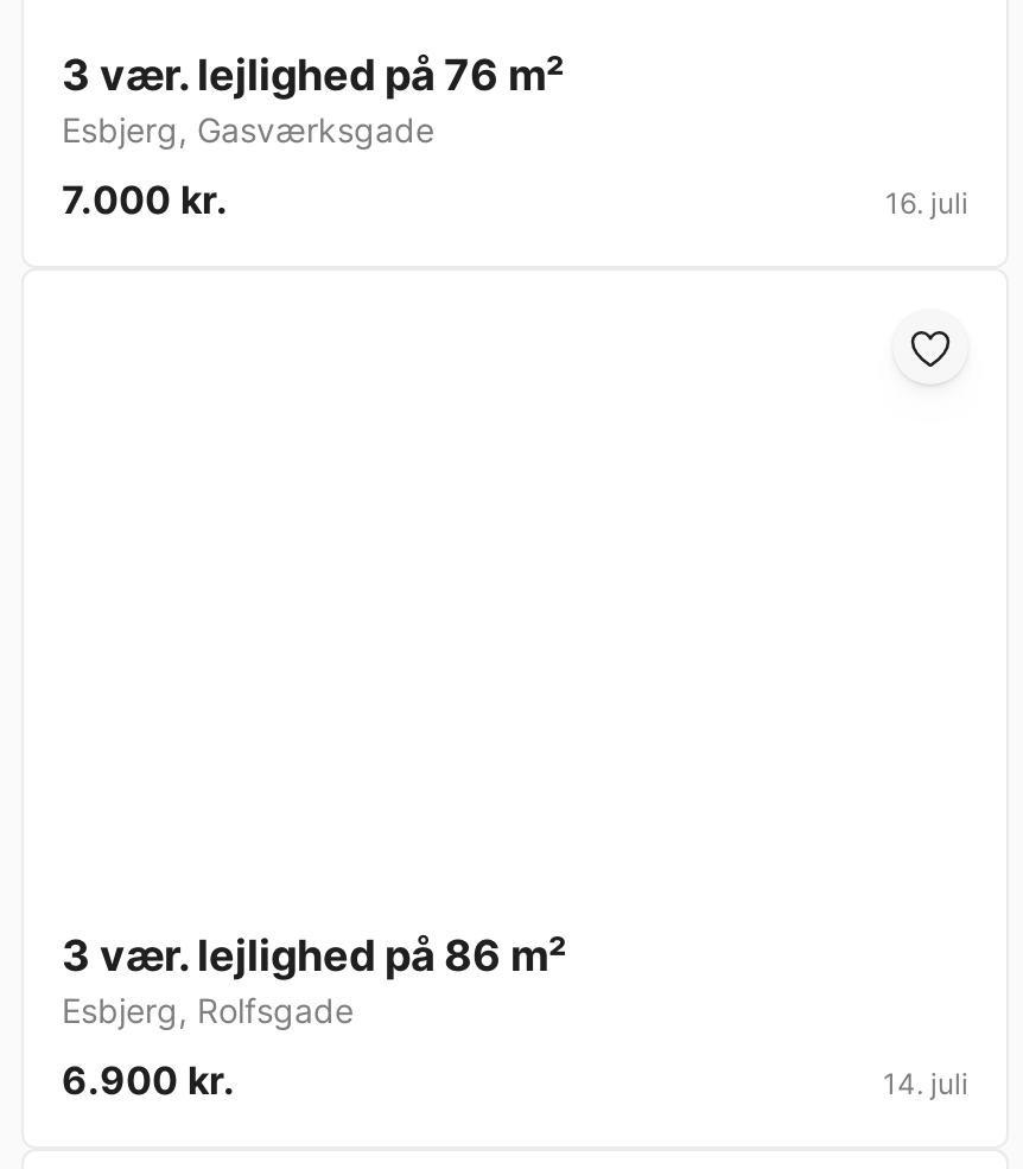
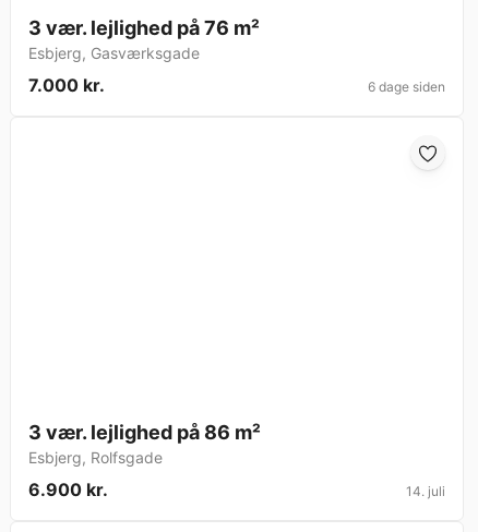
- 16. juli
+ 6 dage siden
